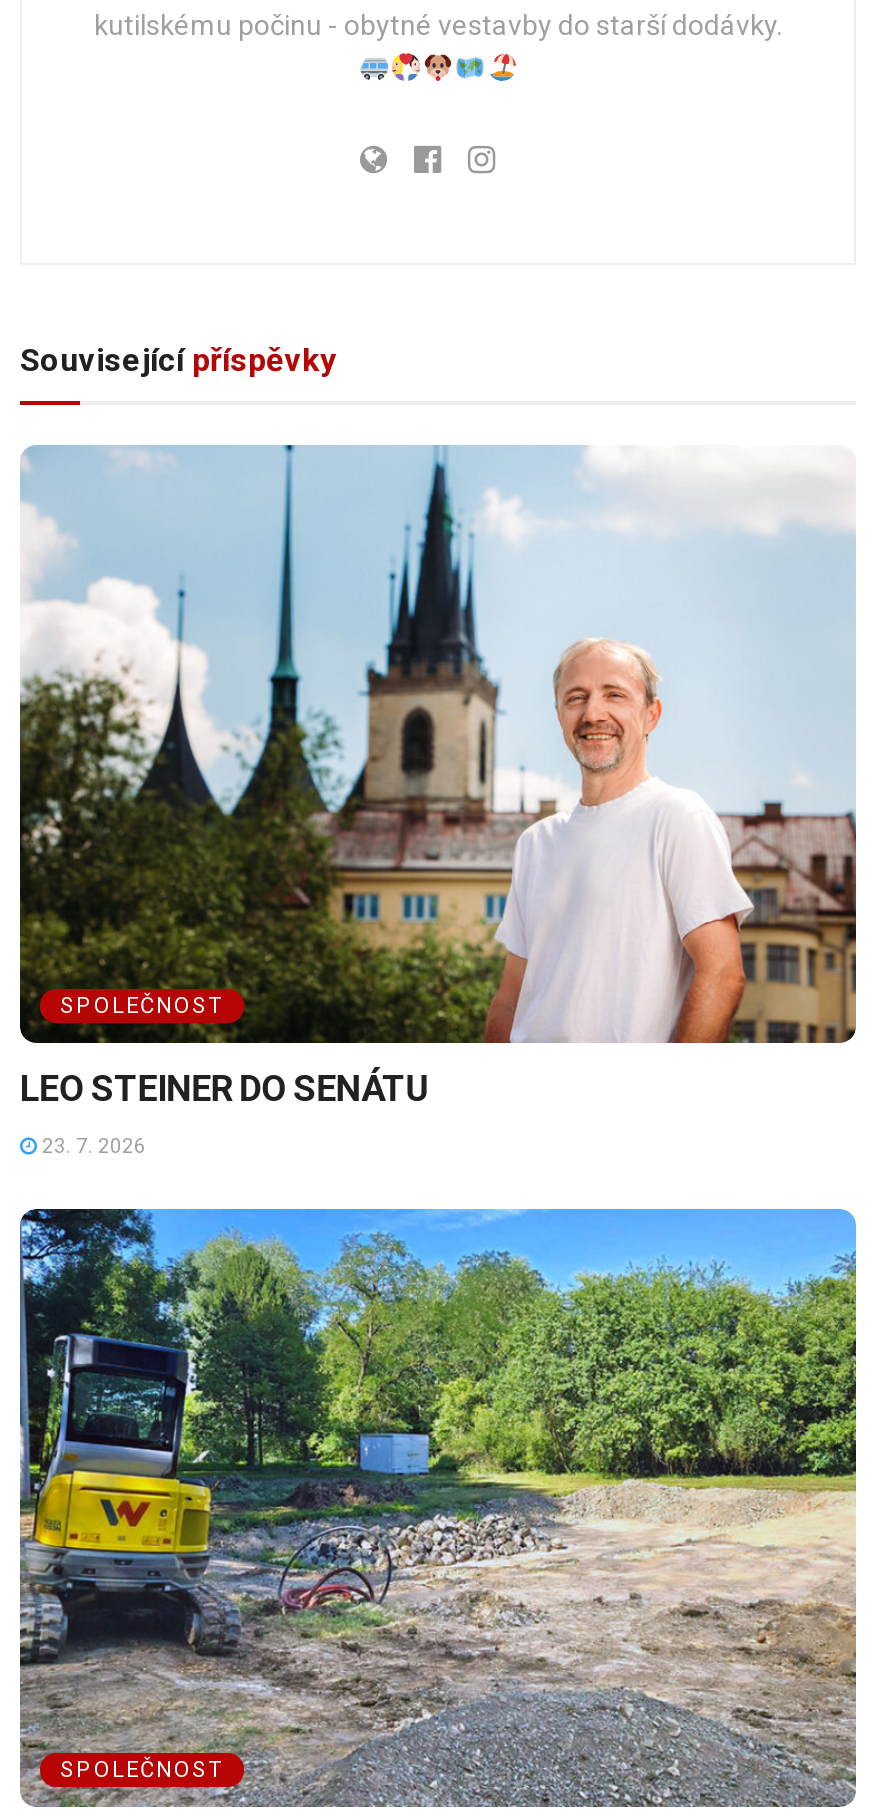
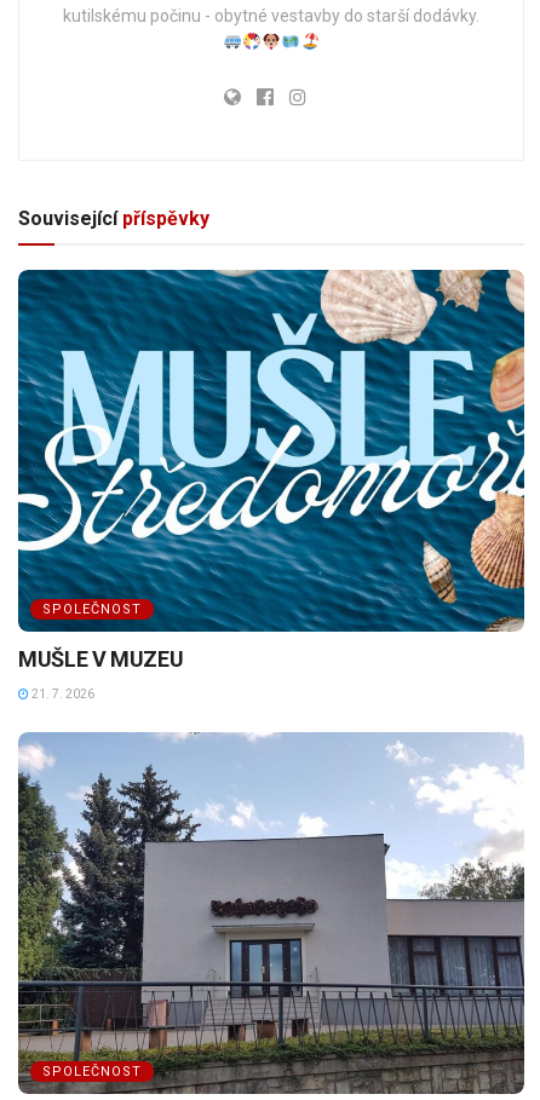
- [image]
- LEO STEINER DO SENÁTU
+ [image]
+ MUŠLE V MUZEU

- 23. 7. 2026
+ 21. 7. 2026

- [image]
+ [image]
